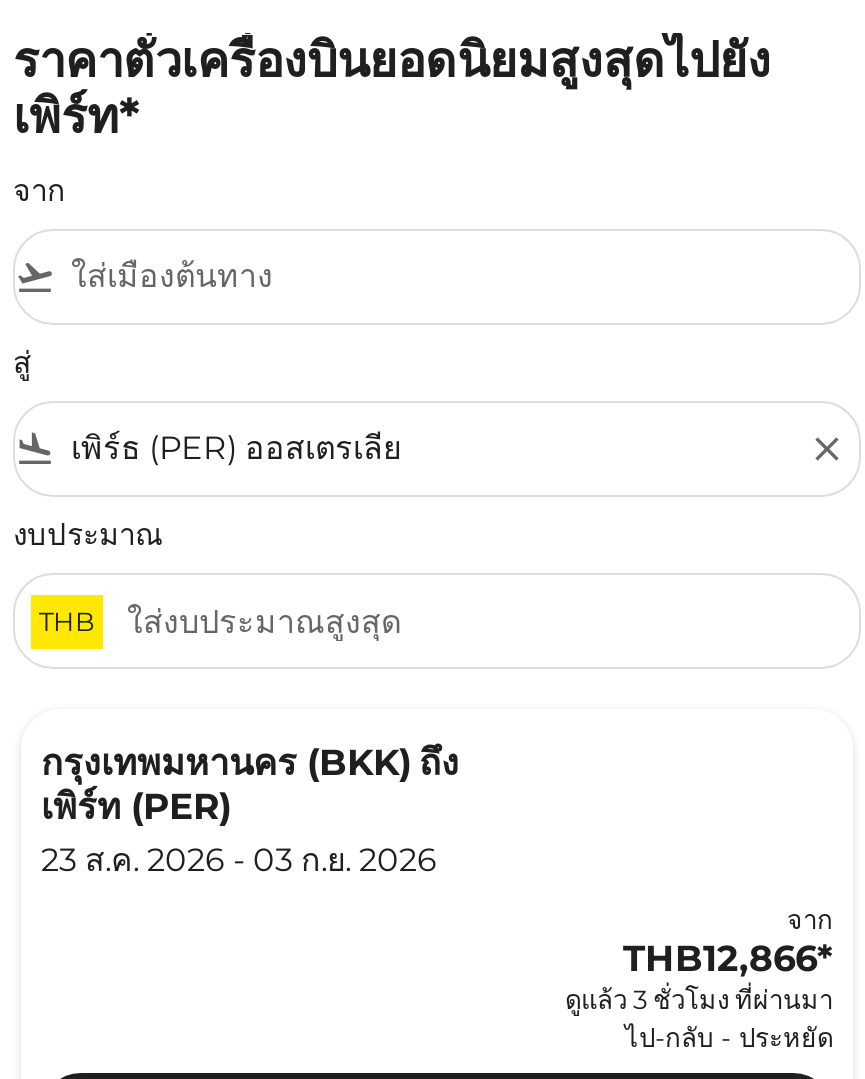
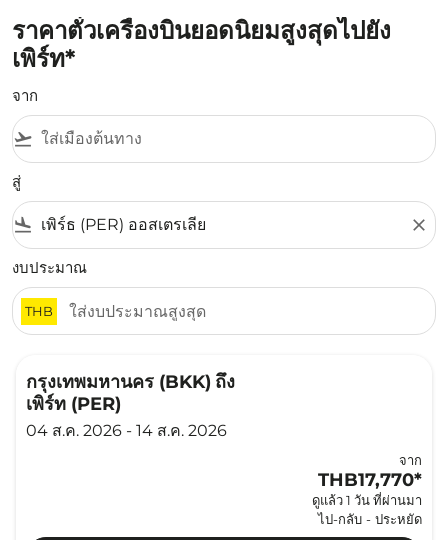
- 23 ส.ค. 2026 - 03 ก.ย. 2026
+ 04 ส.ค. 2026 - 14 ส.ค. 2026

- THB12,866*
- ดูแล้ว 3 ชั่วโมง ที่ผ่านมา
+ THB17,770*
+ ดูแล้ว 1 วัน ที่ผ่านมา
